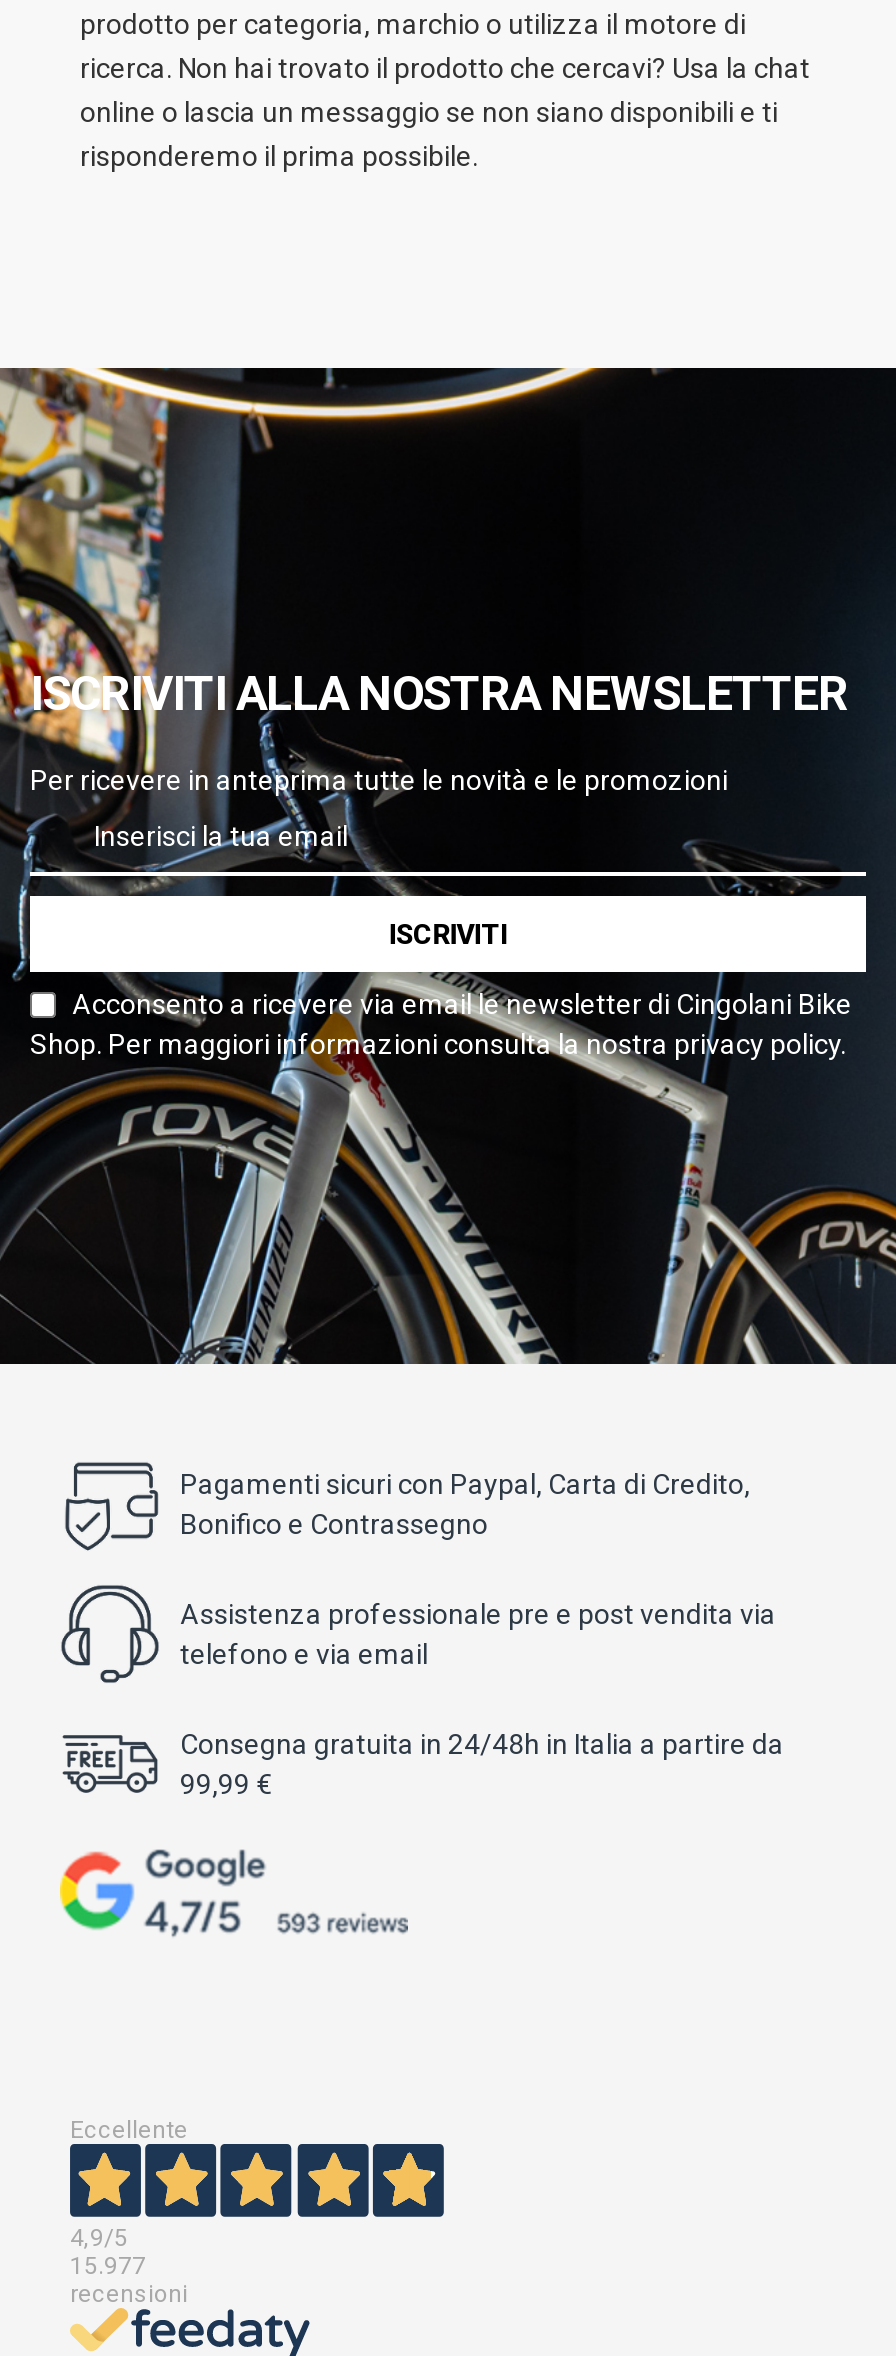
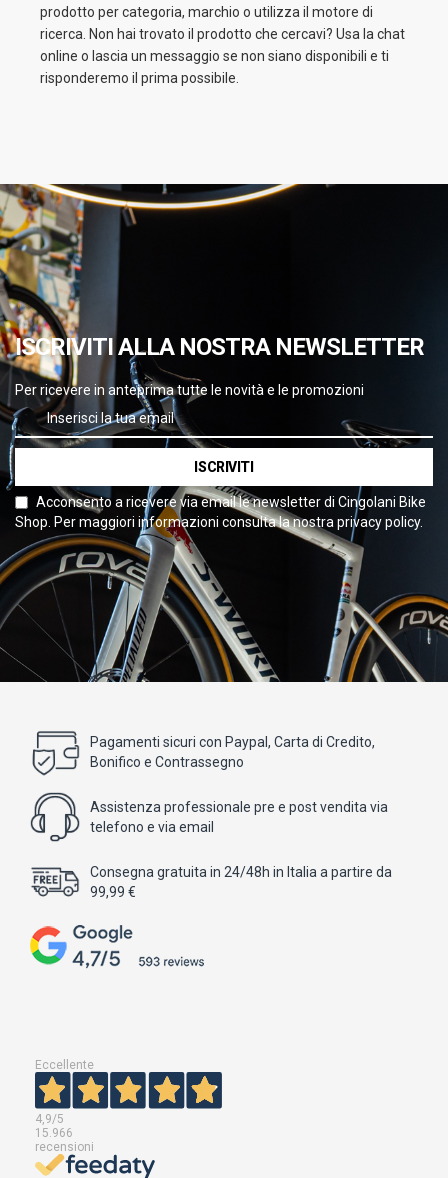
- 15.977
+ 15.966
